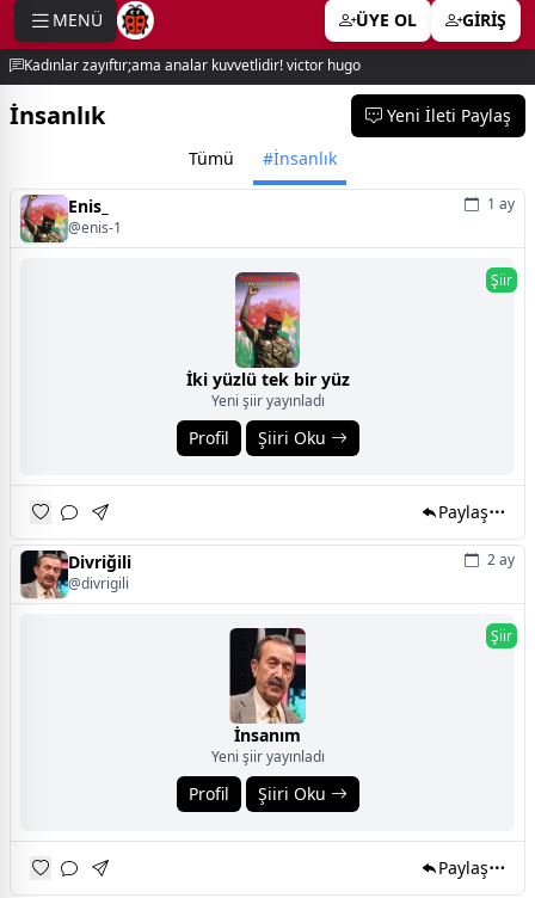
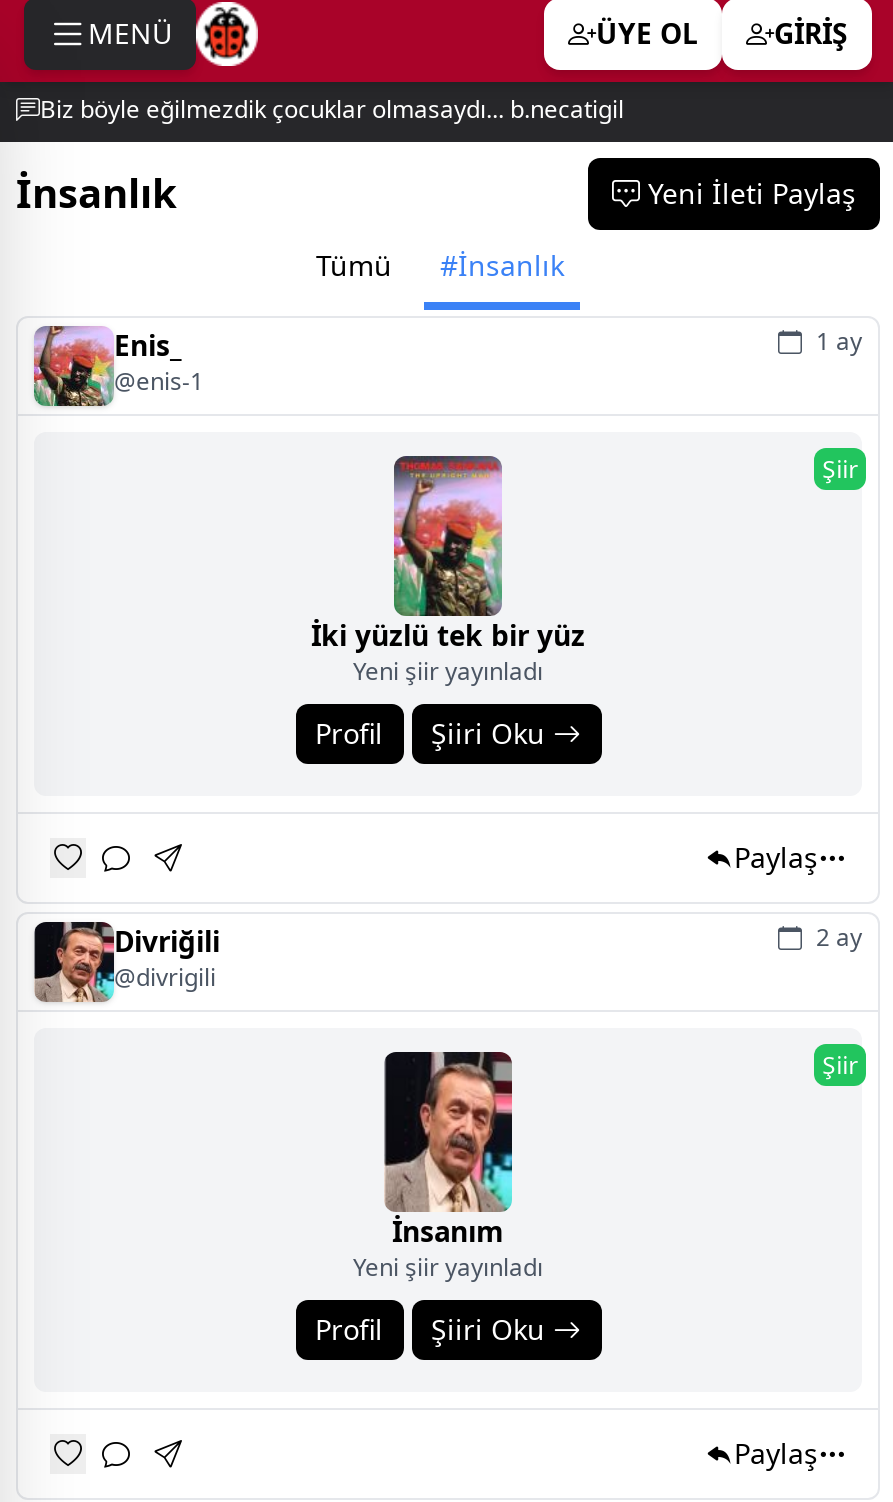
- Kadınlar zayıftır;ama analar kuvvetlidir! victor hugo
+ Biz böyle eğilmezdik çocuklar olmasaydı... b.necatigil
